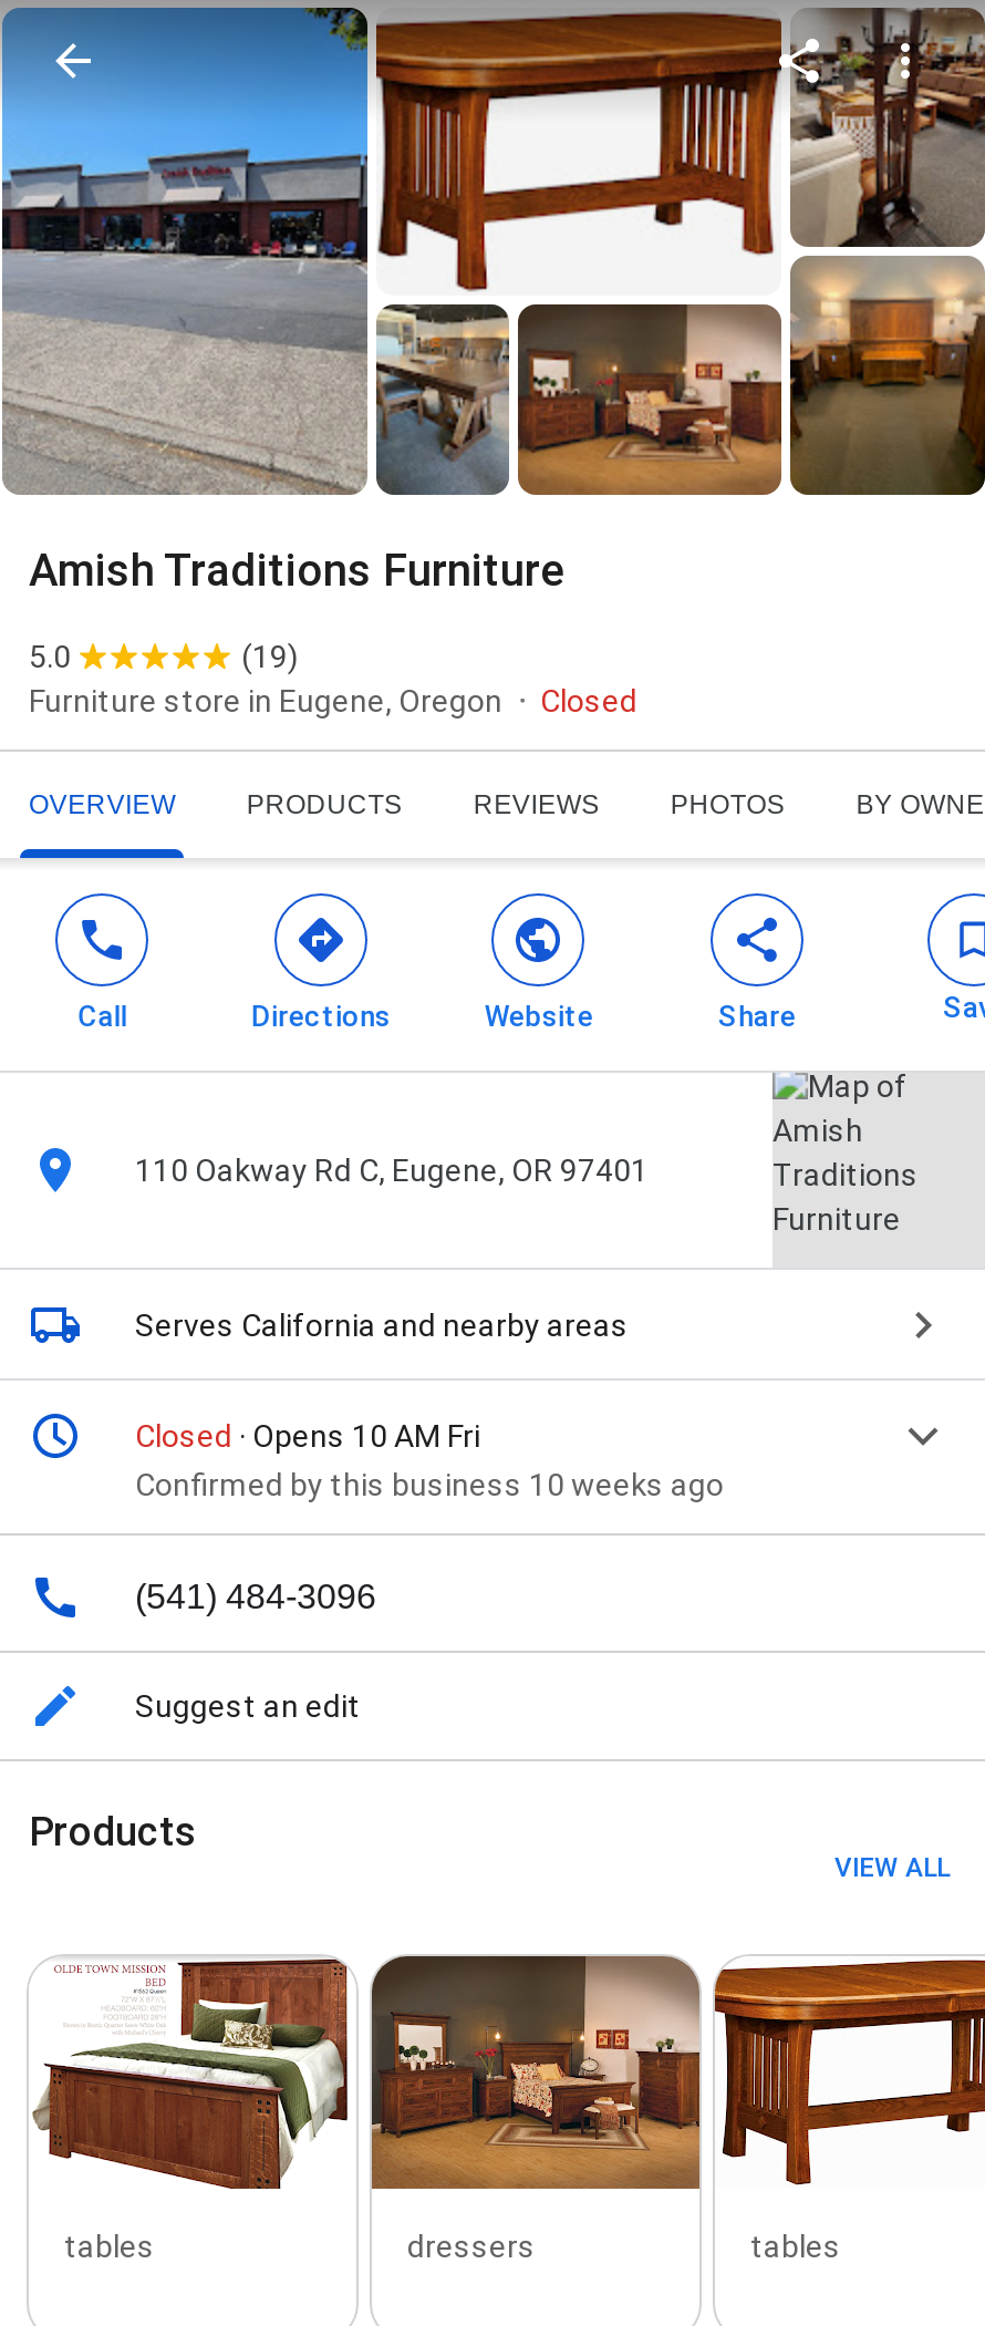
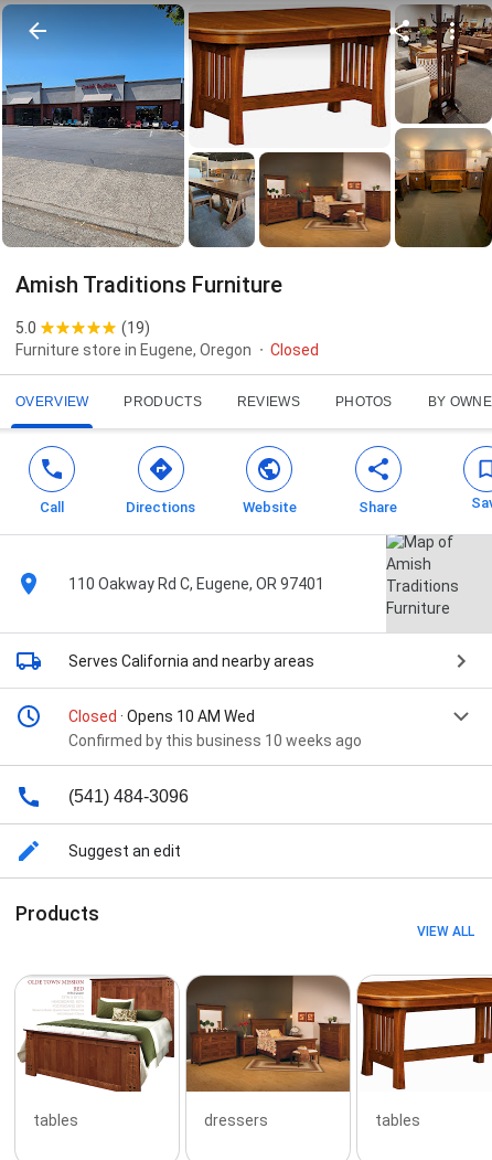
- Closed · Opens 10 AM Fri
+ Closed · Opens 10 AM Wed
